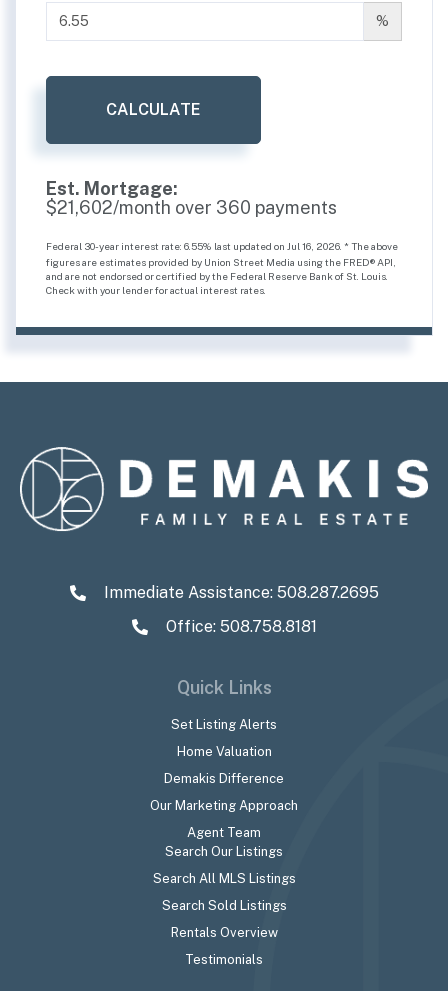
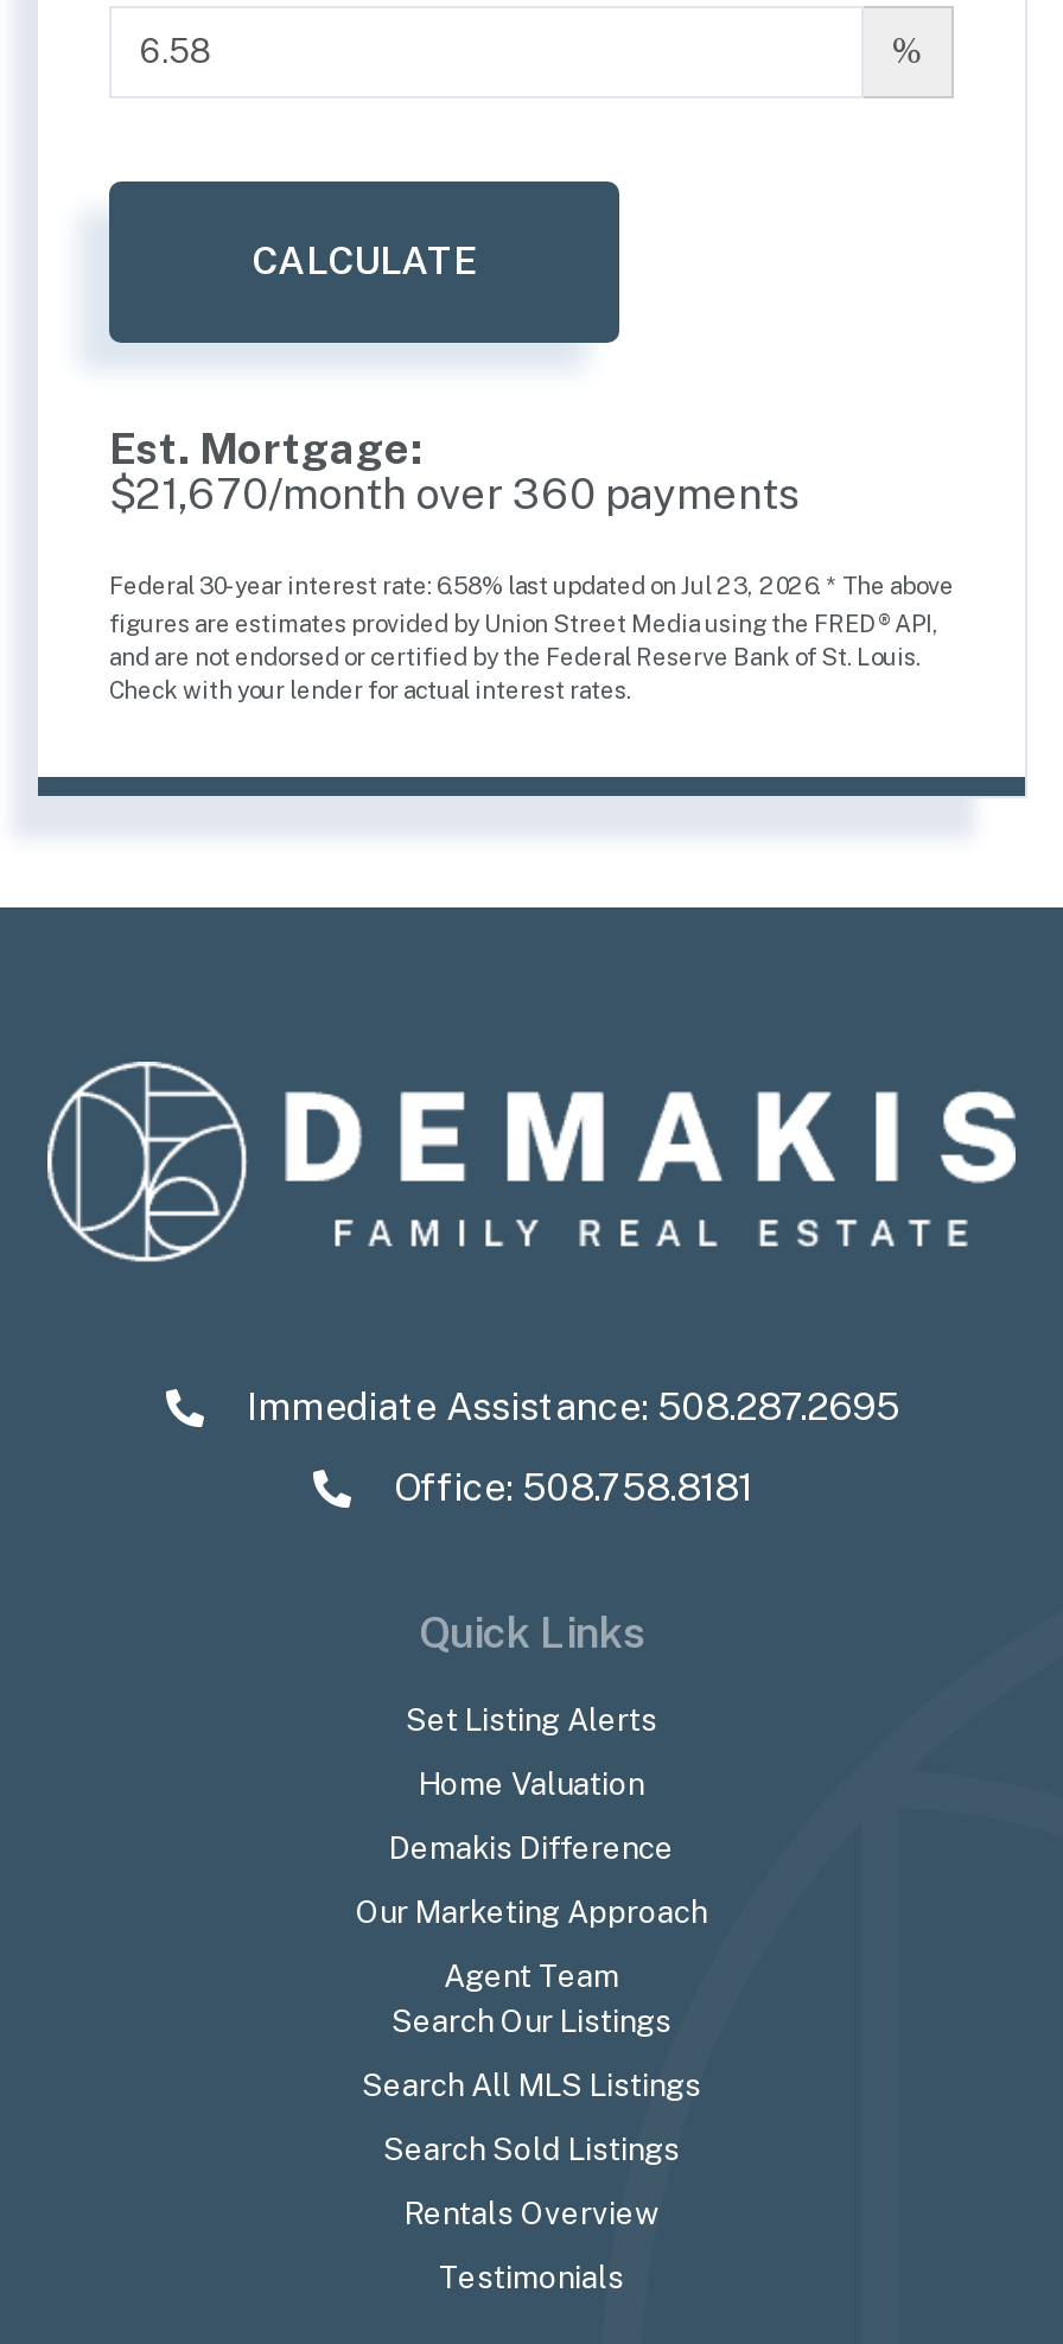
- $21,602/month over 360 payments
+ $21,670/month over 360 payments

- Federal 30-year interest rate: 6.55% last updated on Jul 16, 2026. * The above
+ Federal 30-year interest rate: 6.58% last updated on Jul 23, 2026. * The above
